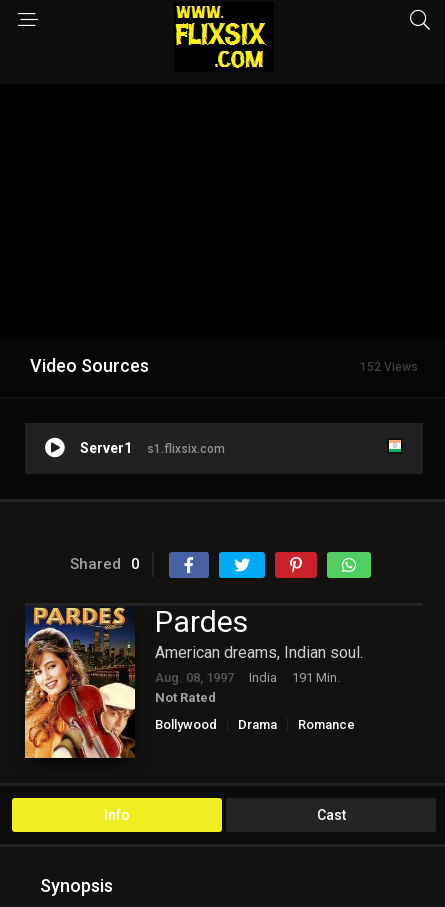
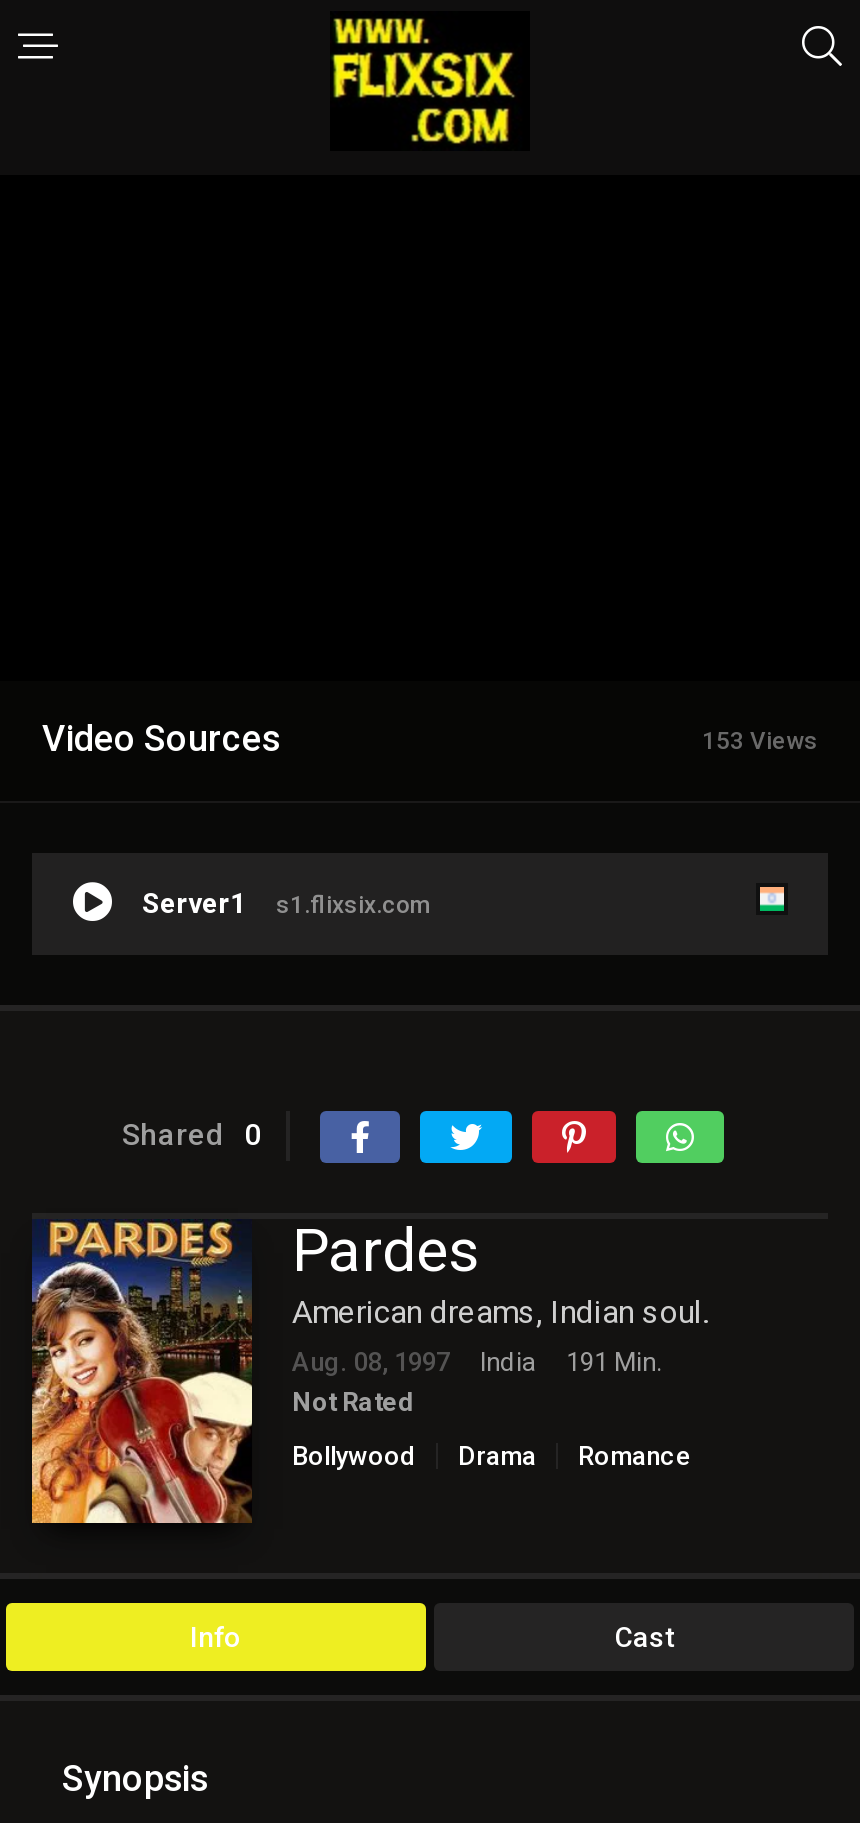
- 152 Views
+ 153 Views
